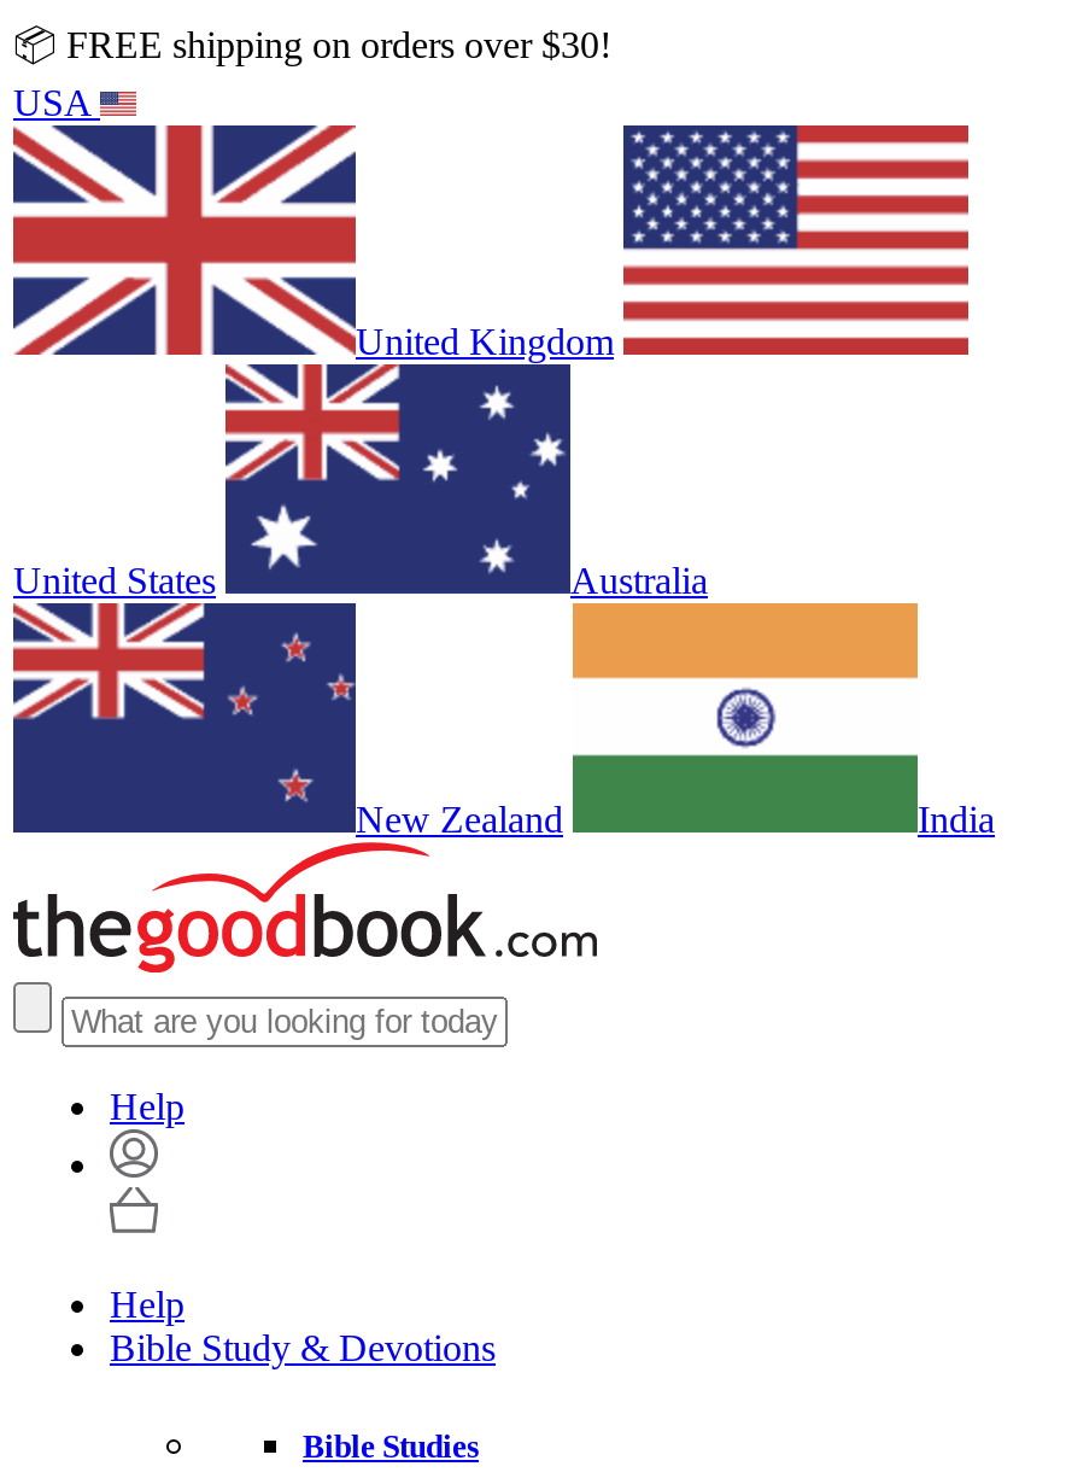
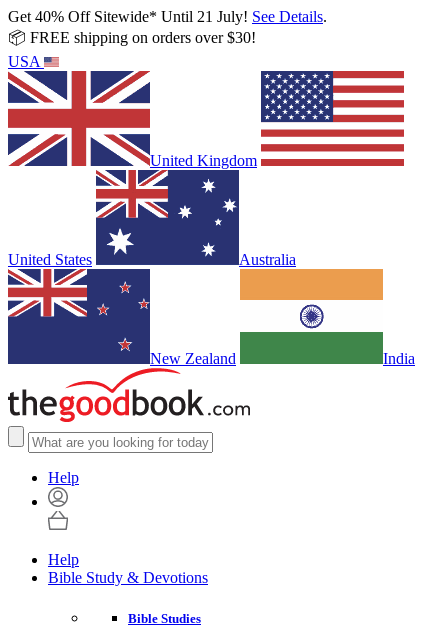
+ Get 40% Off Sitewide* Until 21 July! See Details.
